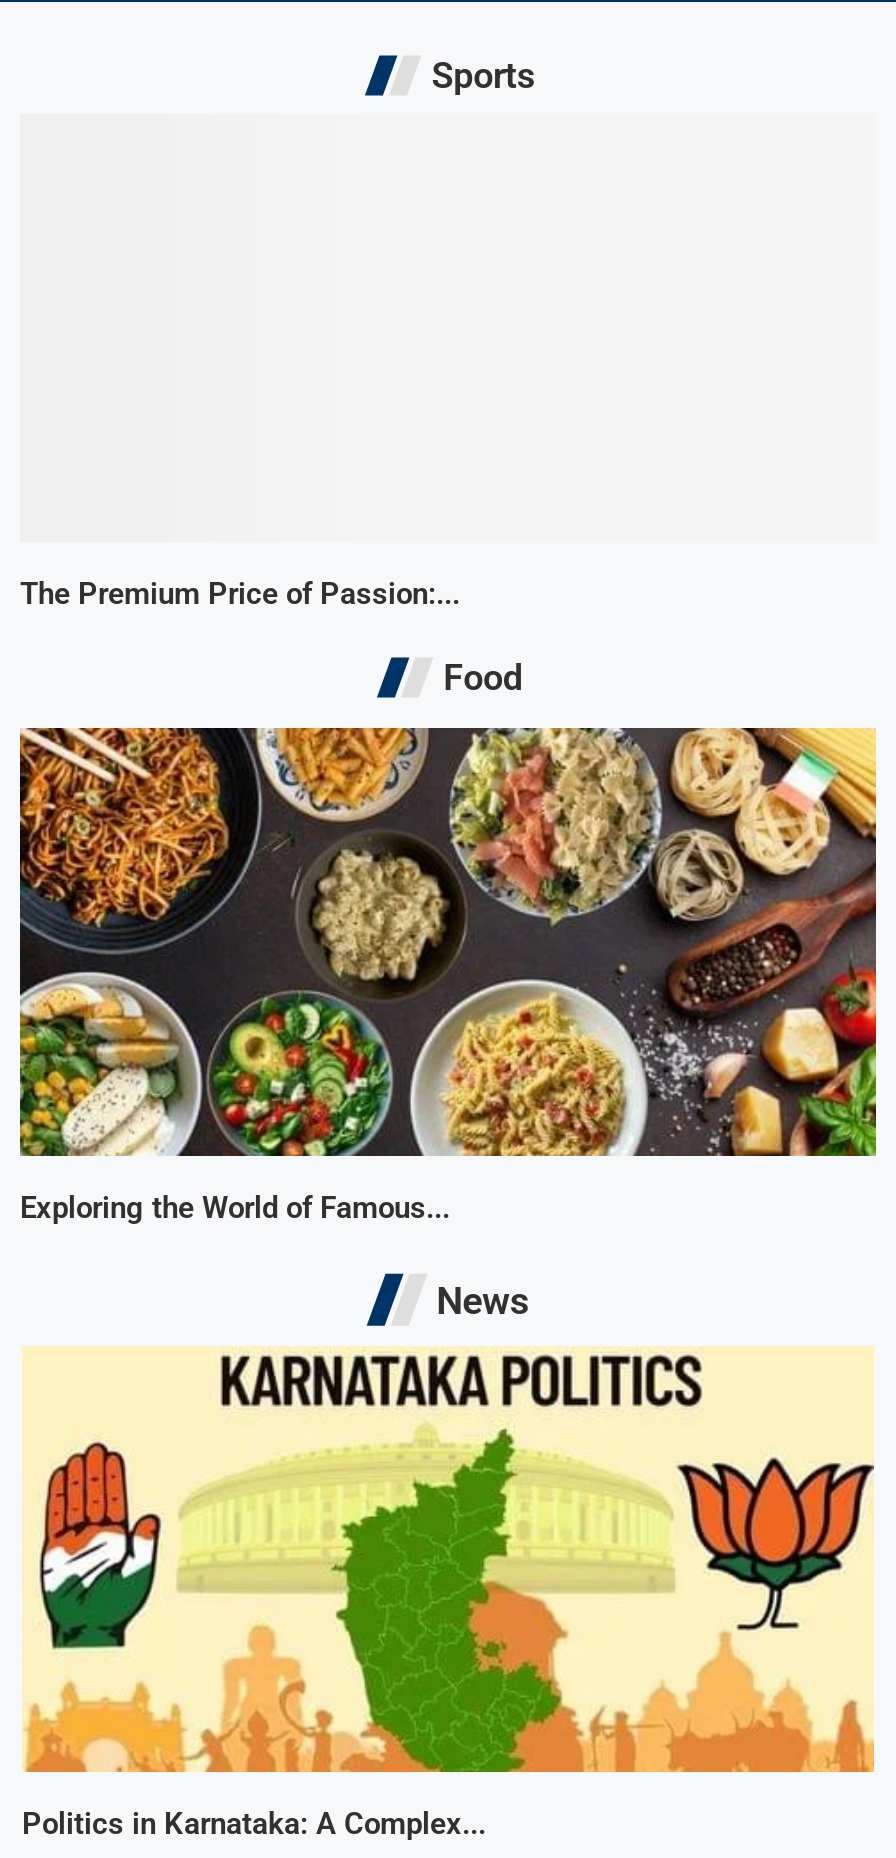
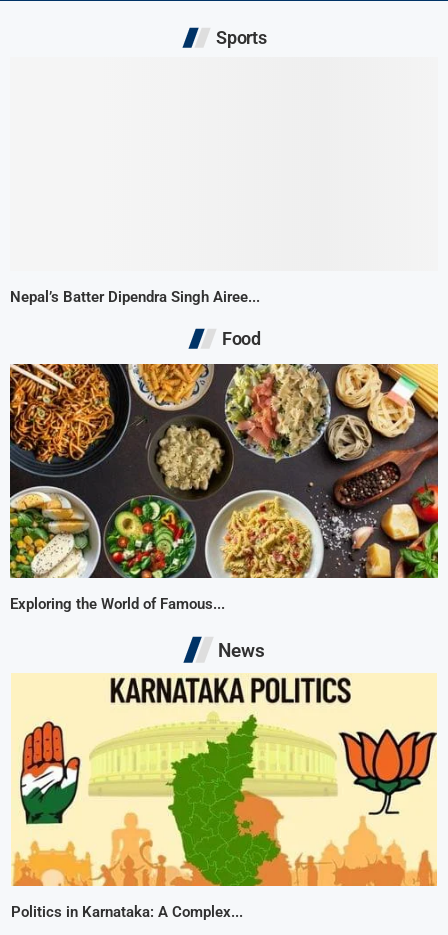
- The Premium Price of Passion:...
+ Nepal’s Batter Dipendra Singh Airee...
